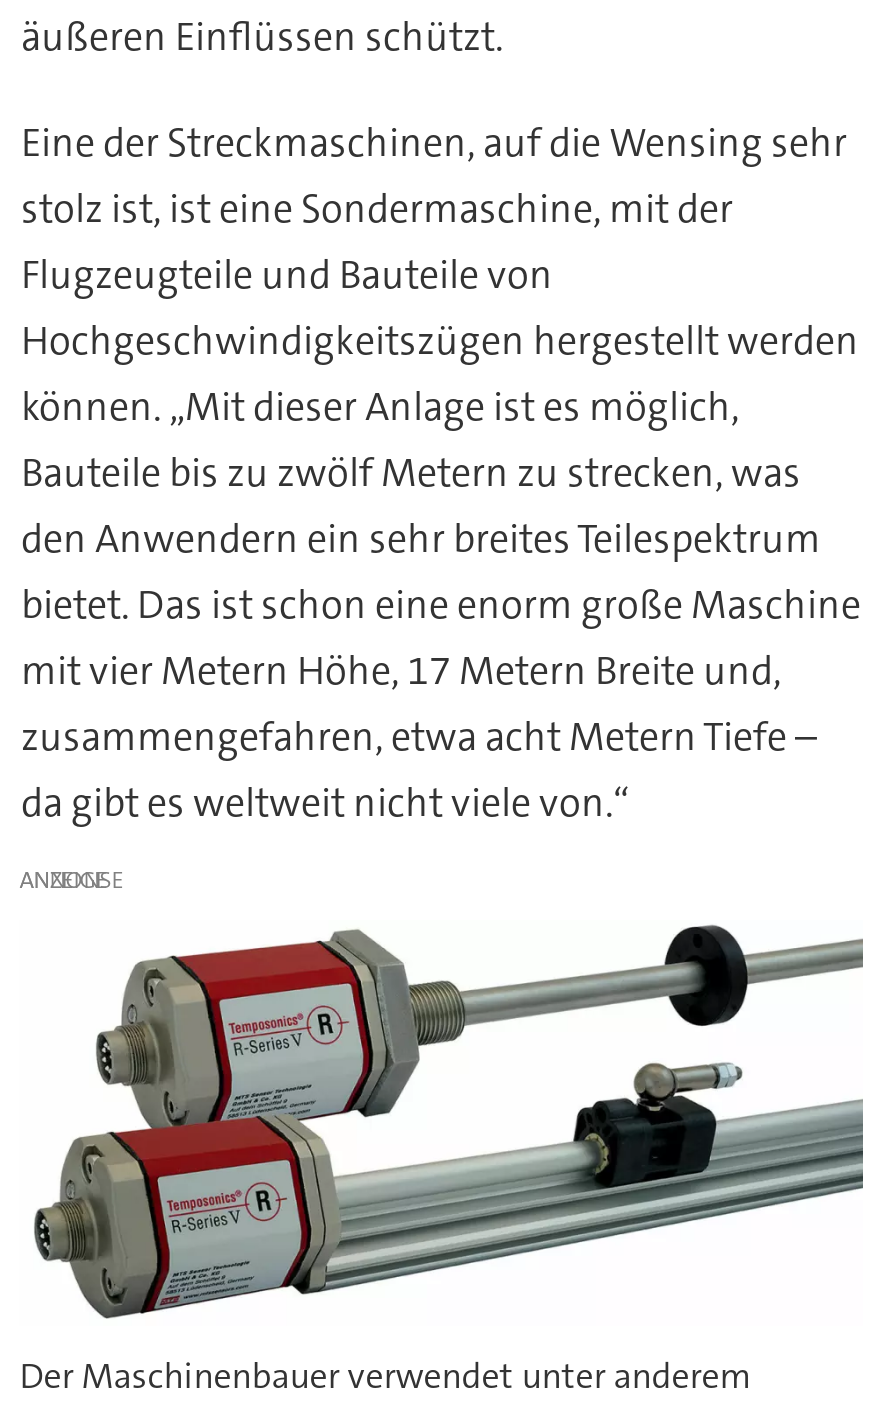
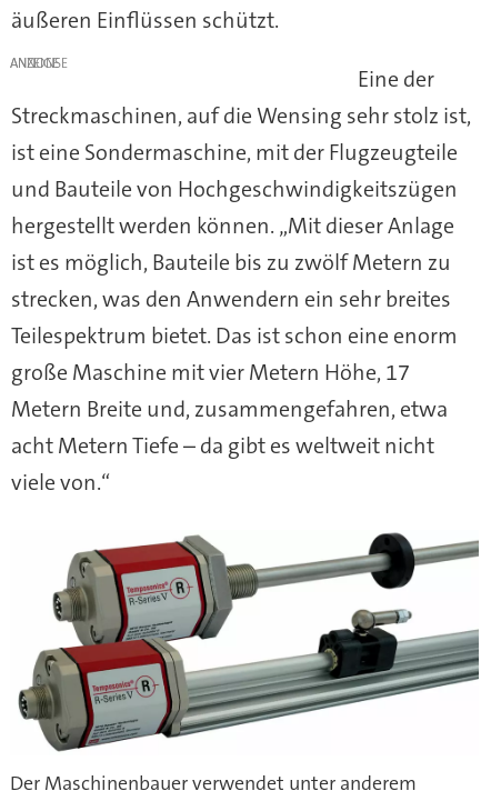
- Eine der Streckmaschinen, auf die Wensing sehr
- stolz ist, ist eine Sondermaschine, mit der
- Flugzeugteile und Bauteile von
- Hochgeschwindigkeitszügen hergestellt werden
- können. „Mit dieser Anlage ist es möglich,
- Bauteile bis zu zwölf Metern zu strecken, was
- den Anwendern ein sehr breites Teilespektrum
- bietet. Das ist schon eine enorm große Maschine
- mit vier Metern Höhe, 17 Metern Breite und,
- zusammengefahren, etwa acht Metern Tiefe –
- da gibt es weltweit nicht viele von.“

moved up: ANZEIGE

+ Eine der
+ Streckmaschinen, auf die Wensing sehr stolz ist,
+ ist eine Sondermaschine, mit der Flugzeugteile
+ und Bauteile von Hochgeschwindigkeitszügen
+ hergestellt werden können. „Mit dieser Anlage
+ ist es möglich, Bauteile bis zu zwölf Metern zu
+ strecken, was den Anwendern ein sehr breites
+ Teilespektrum bietet. Das ist schon eine enorm
+ große Maschine mit vier Metern Höhe, 17
+ Metern Breite und, zusammengefahren, etwa
+ acht Metern Tiefe – da gibt es weltweit nicht
+ viele von.“
